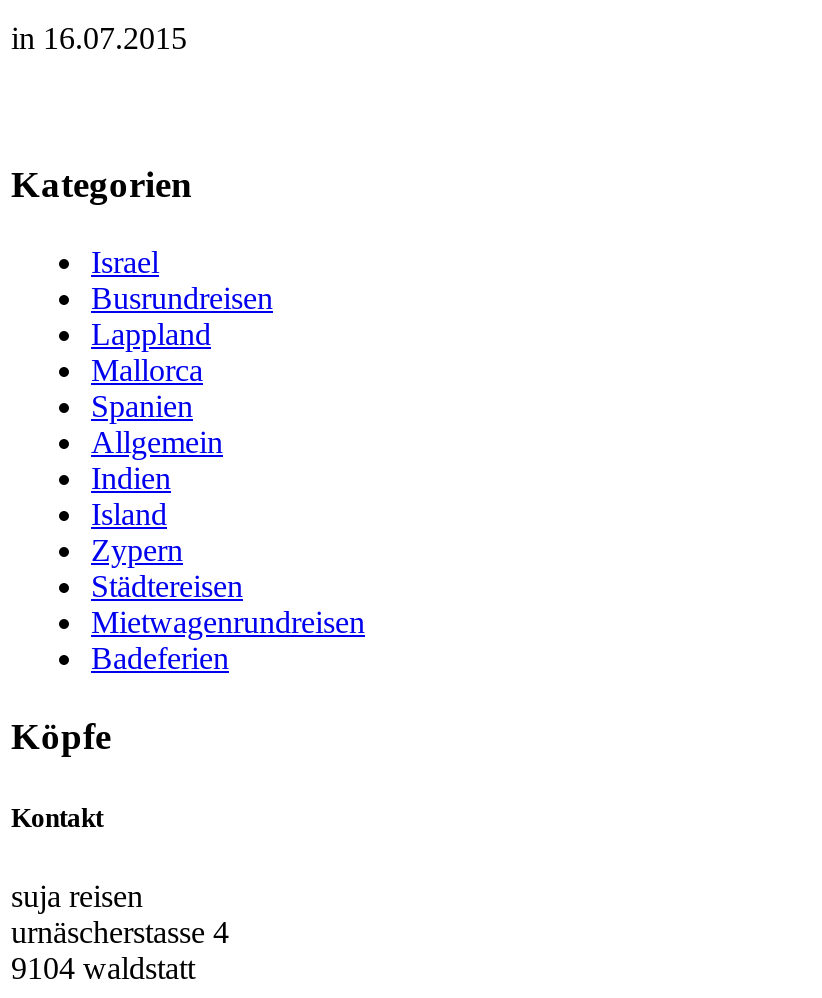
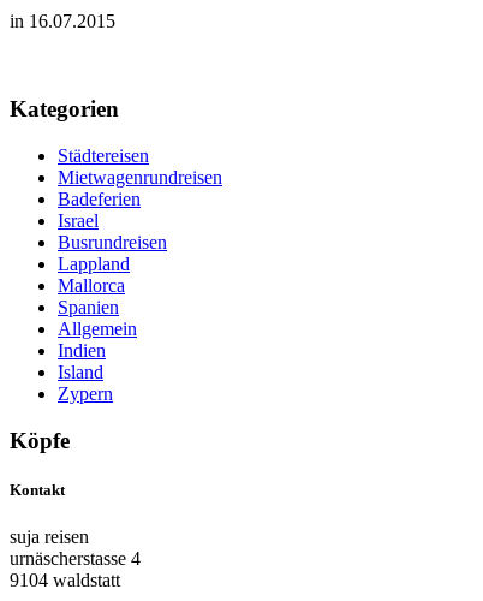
moved down: Israel | Busrundreisen | Lappland | ... | Island | Zypern

moved up: Städtereisen | Mietwagenrundreisen | Badeferien
